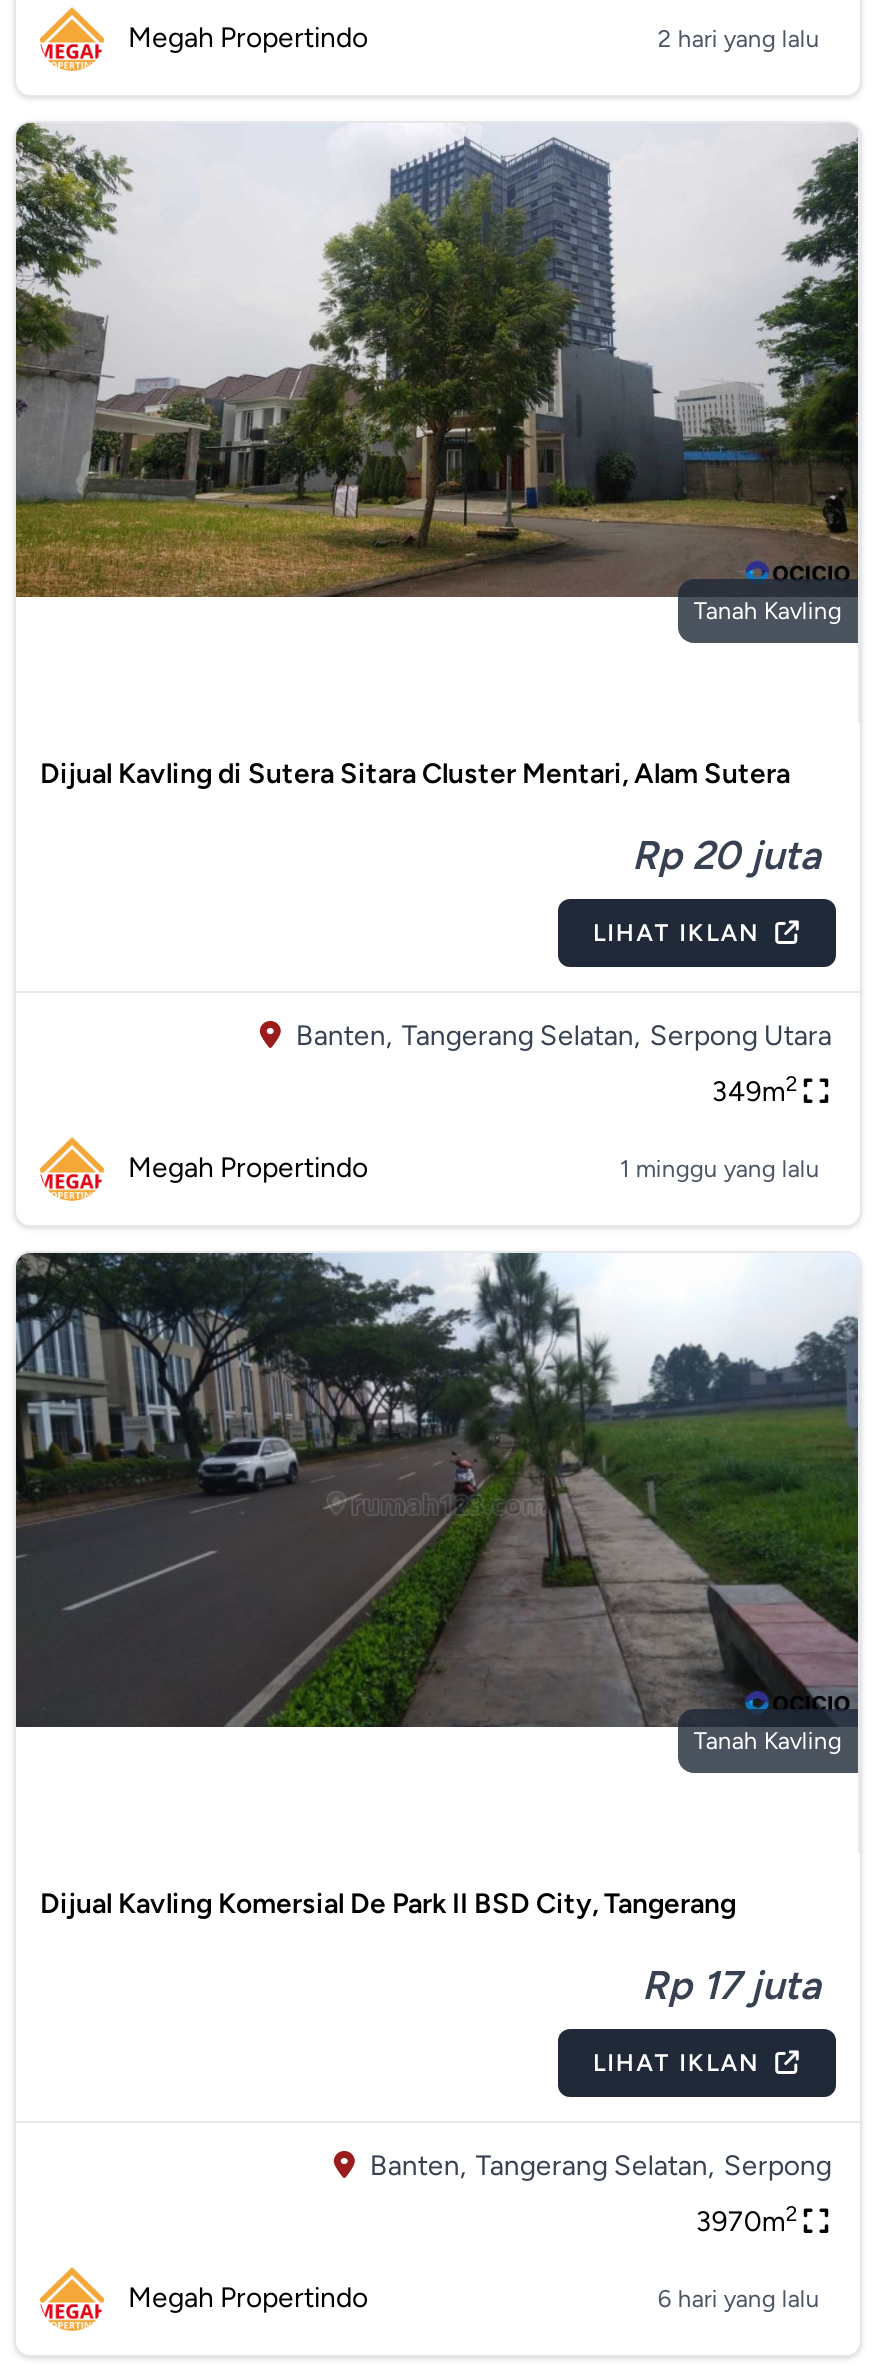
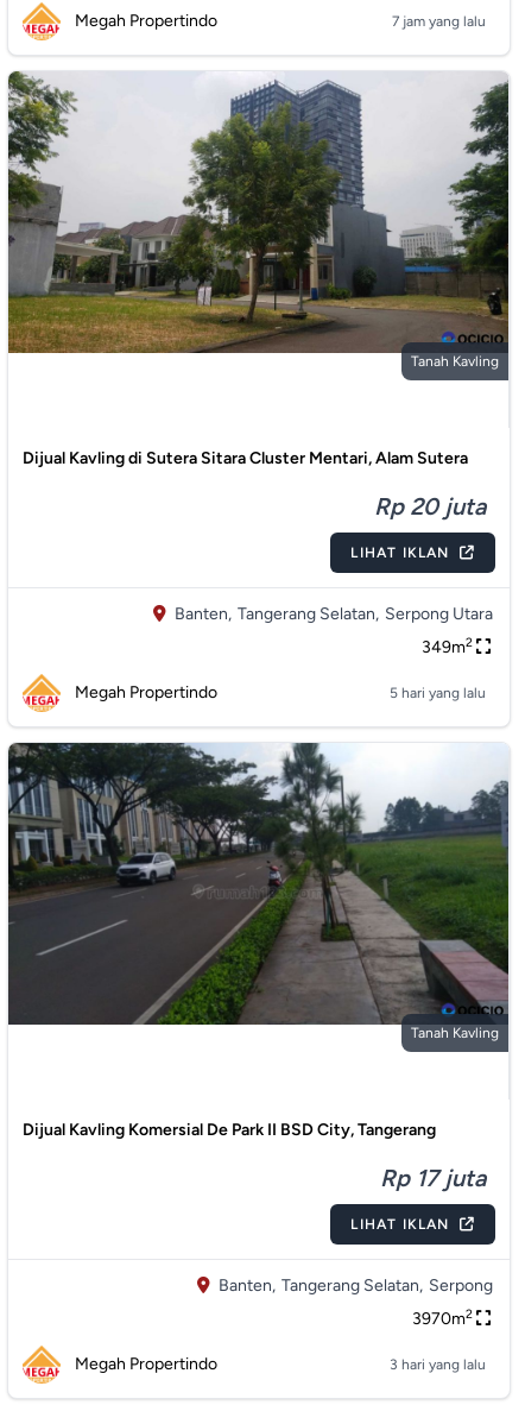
- 2 hari yang lalu
+ 7 jam yang lalu

- 1 minggu yang lalu
+ 5 hari yang lalu

- 6 hari yang lalu
+ 3 hari yang lalu
